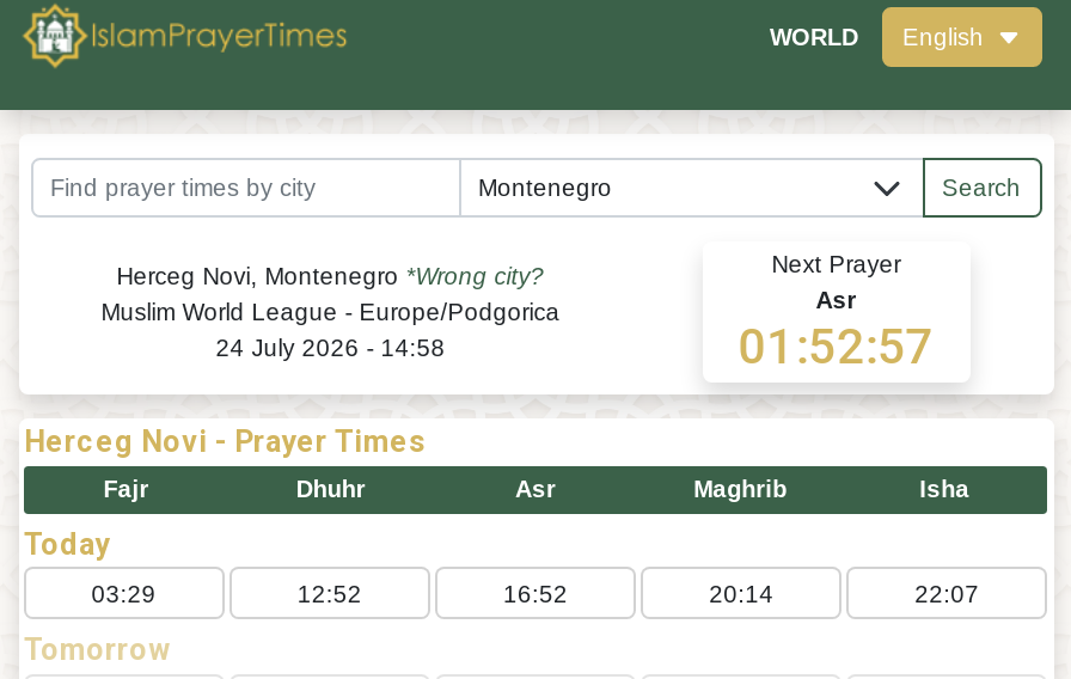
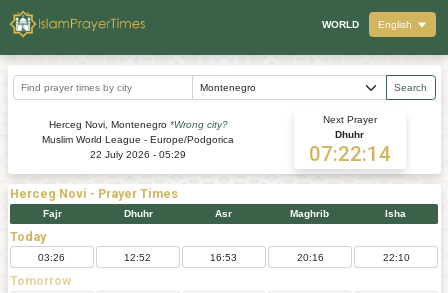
- Asr
- 01:52:57
+ Dhuhr
+ 07:22:14

- 24 July 2026 - 14:58
+ 22 July 2026 - 05:29

- 03:29
+ 03:26

- 16:52
+ 16:53

- 20:14
+ 20:16

- 22:07
+ 22:10
